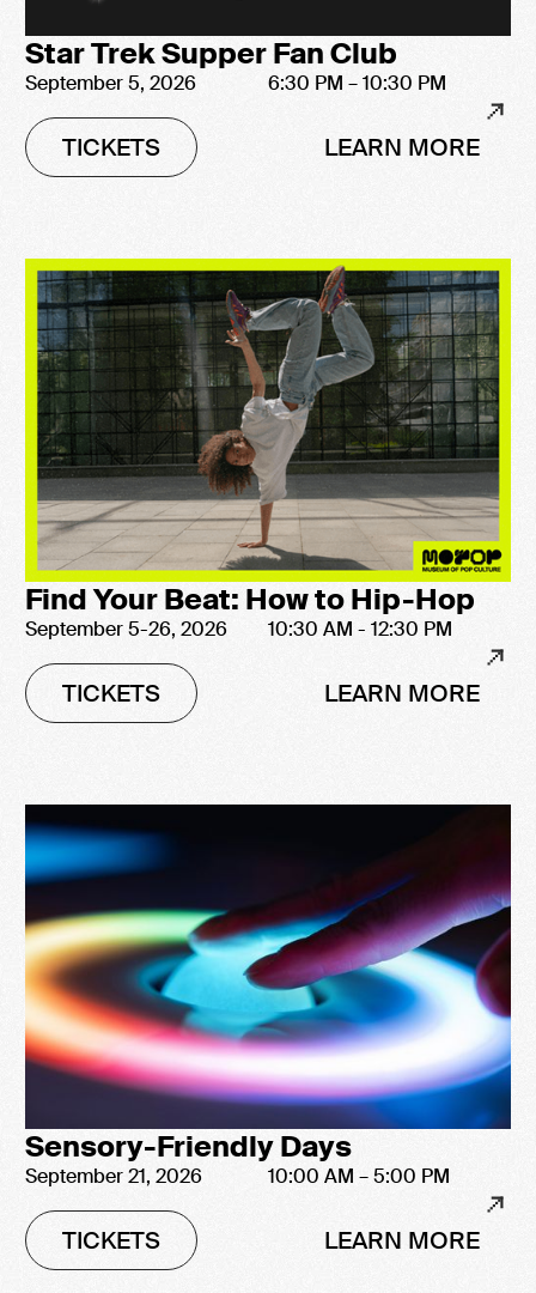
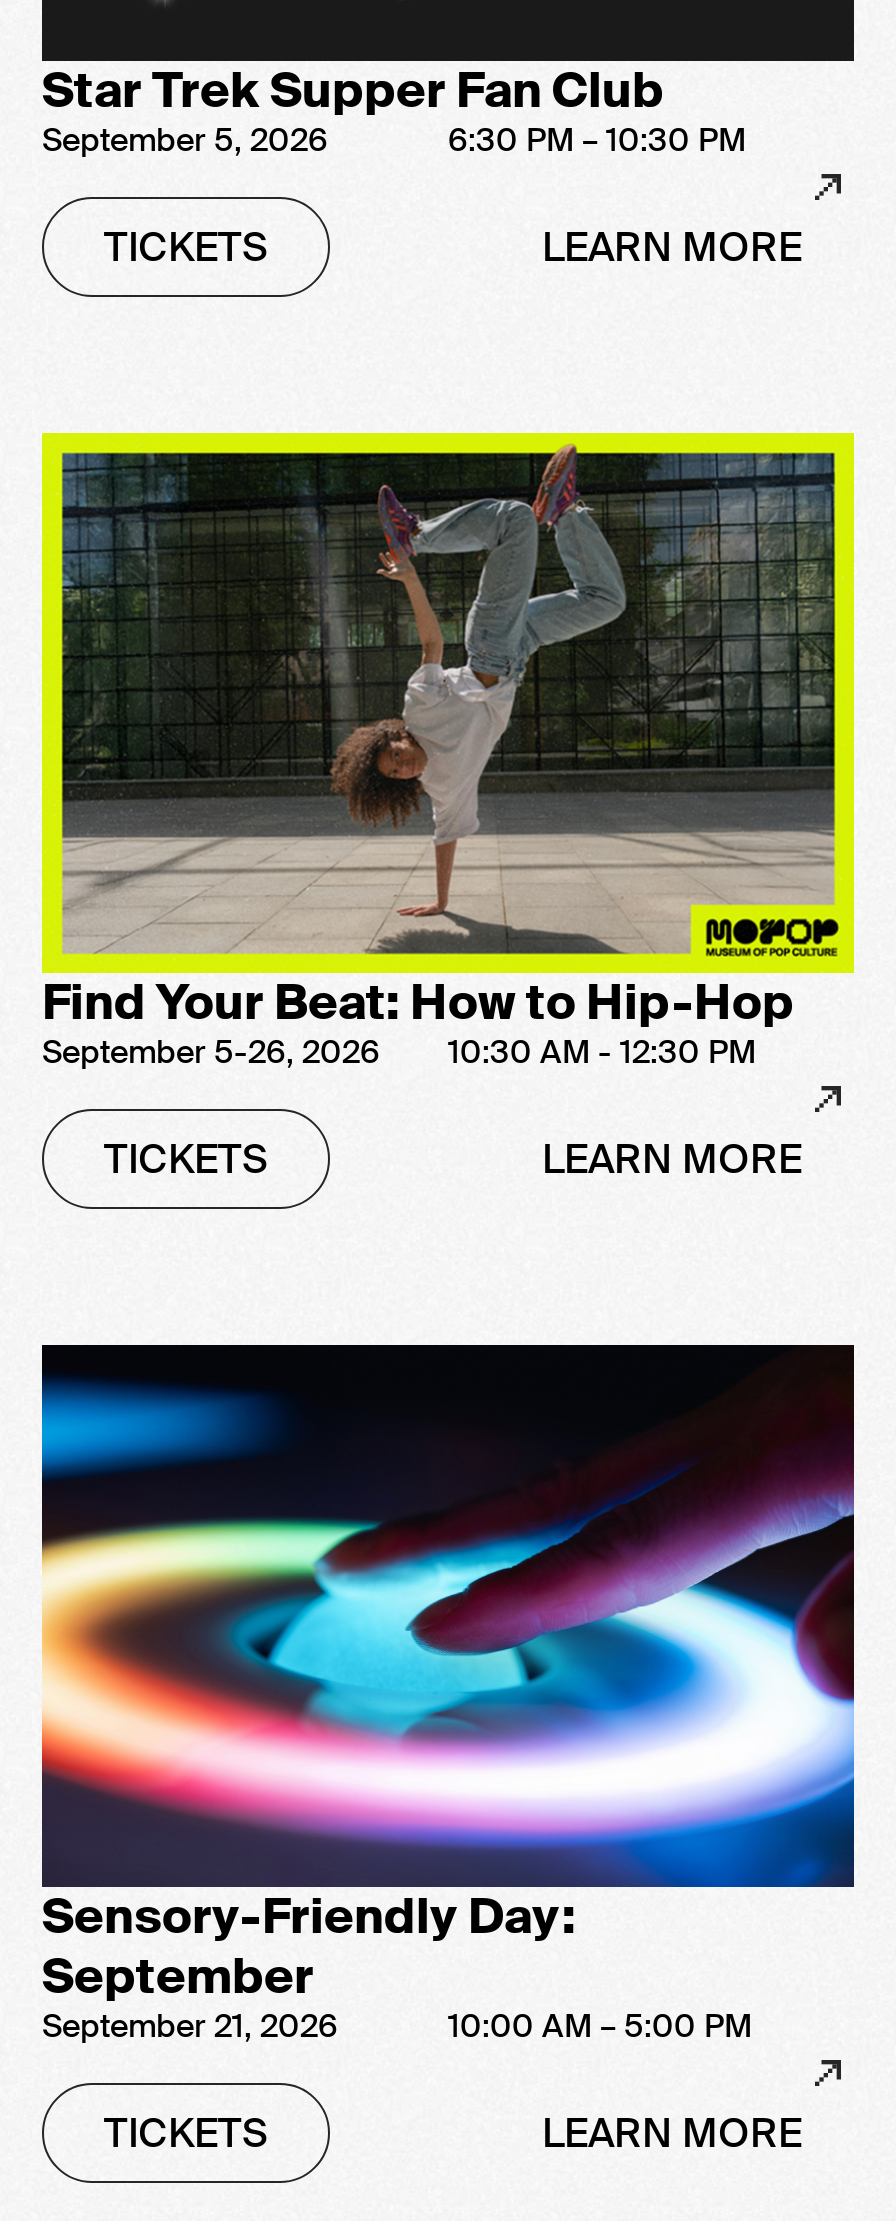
- Sensory-Friendly Days
+ Sensory-Friendly Day:
+ September
